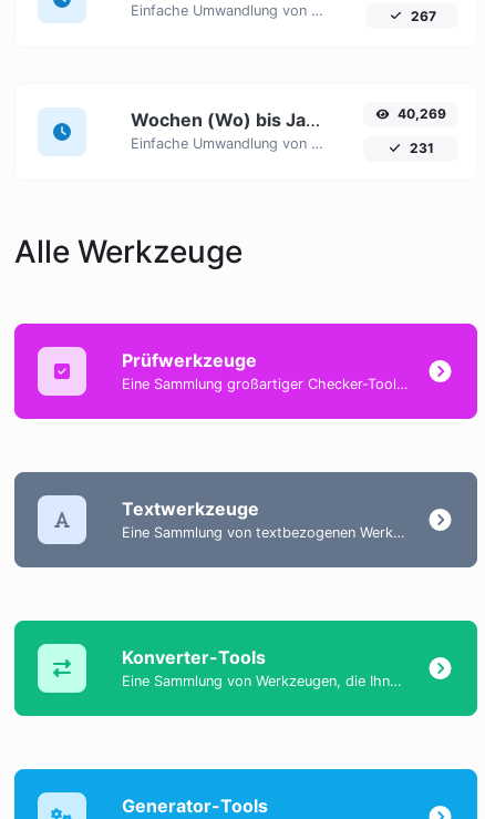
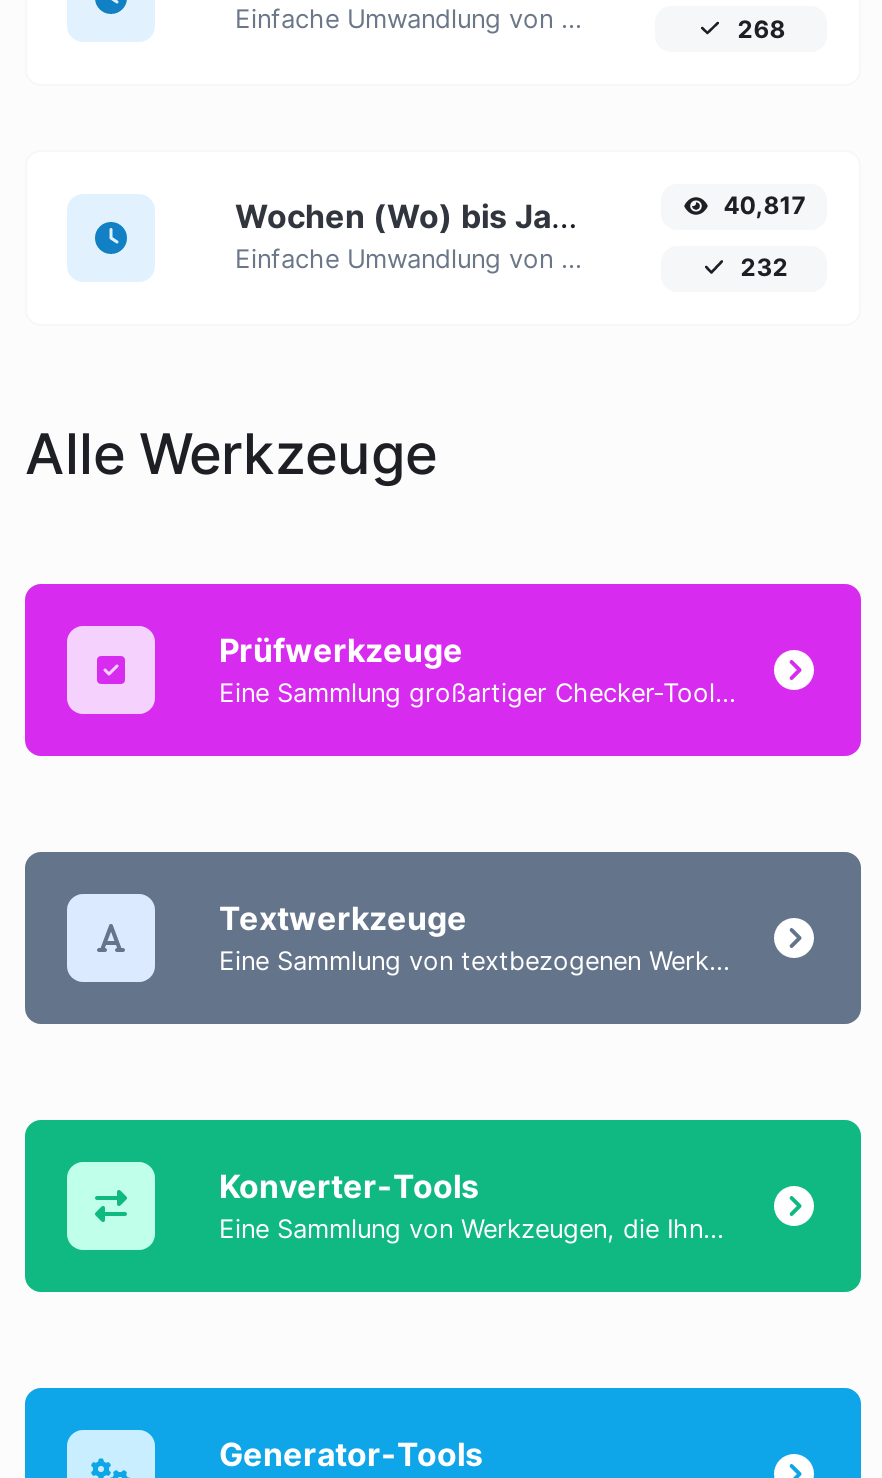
- 267
+ 268

- 40,269
+ 40,817

- 231
+ 232
